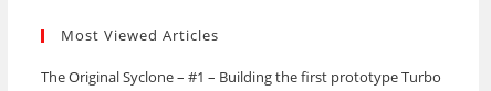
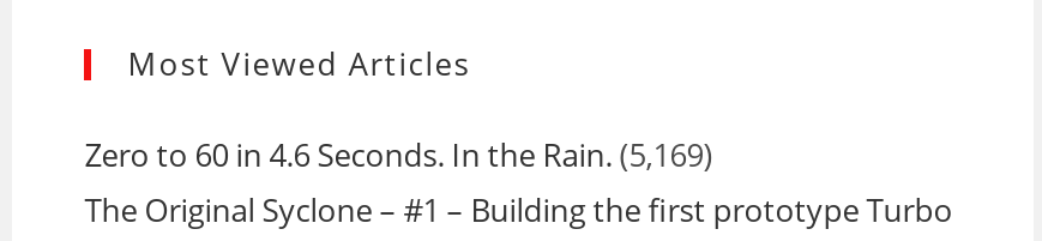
+ Zero to 60 in 4.6 Seconds. In the Rain. (5,169)
